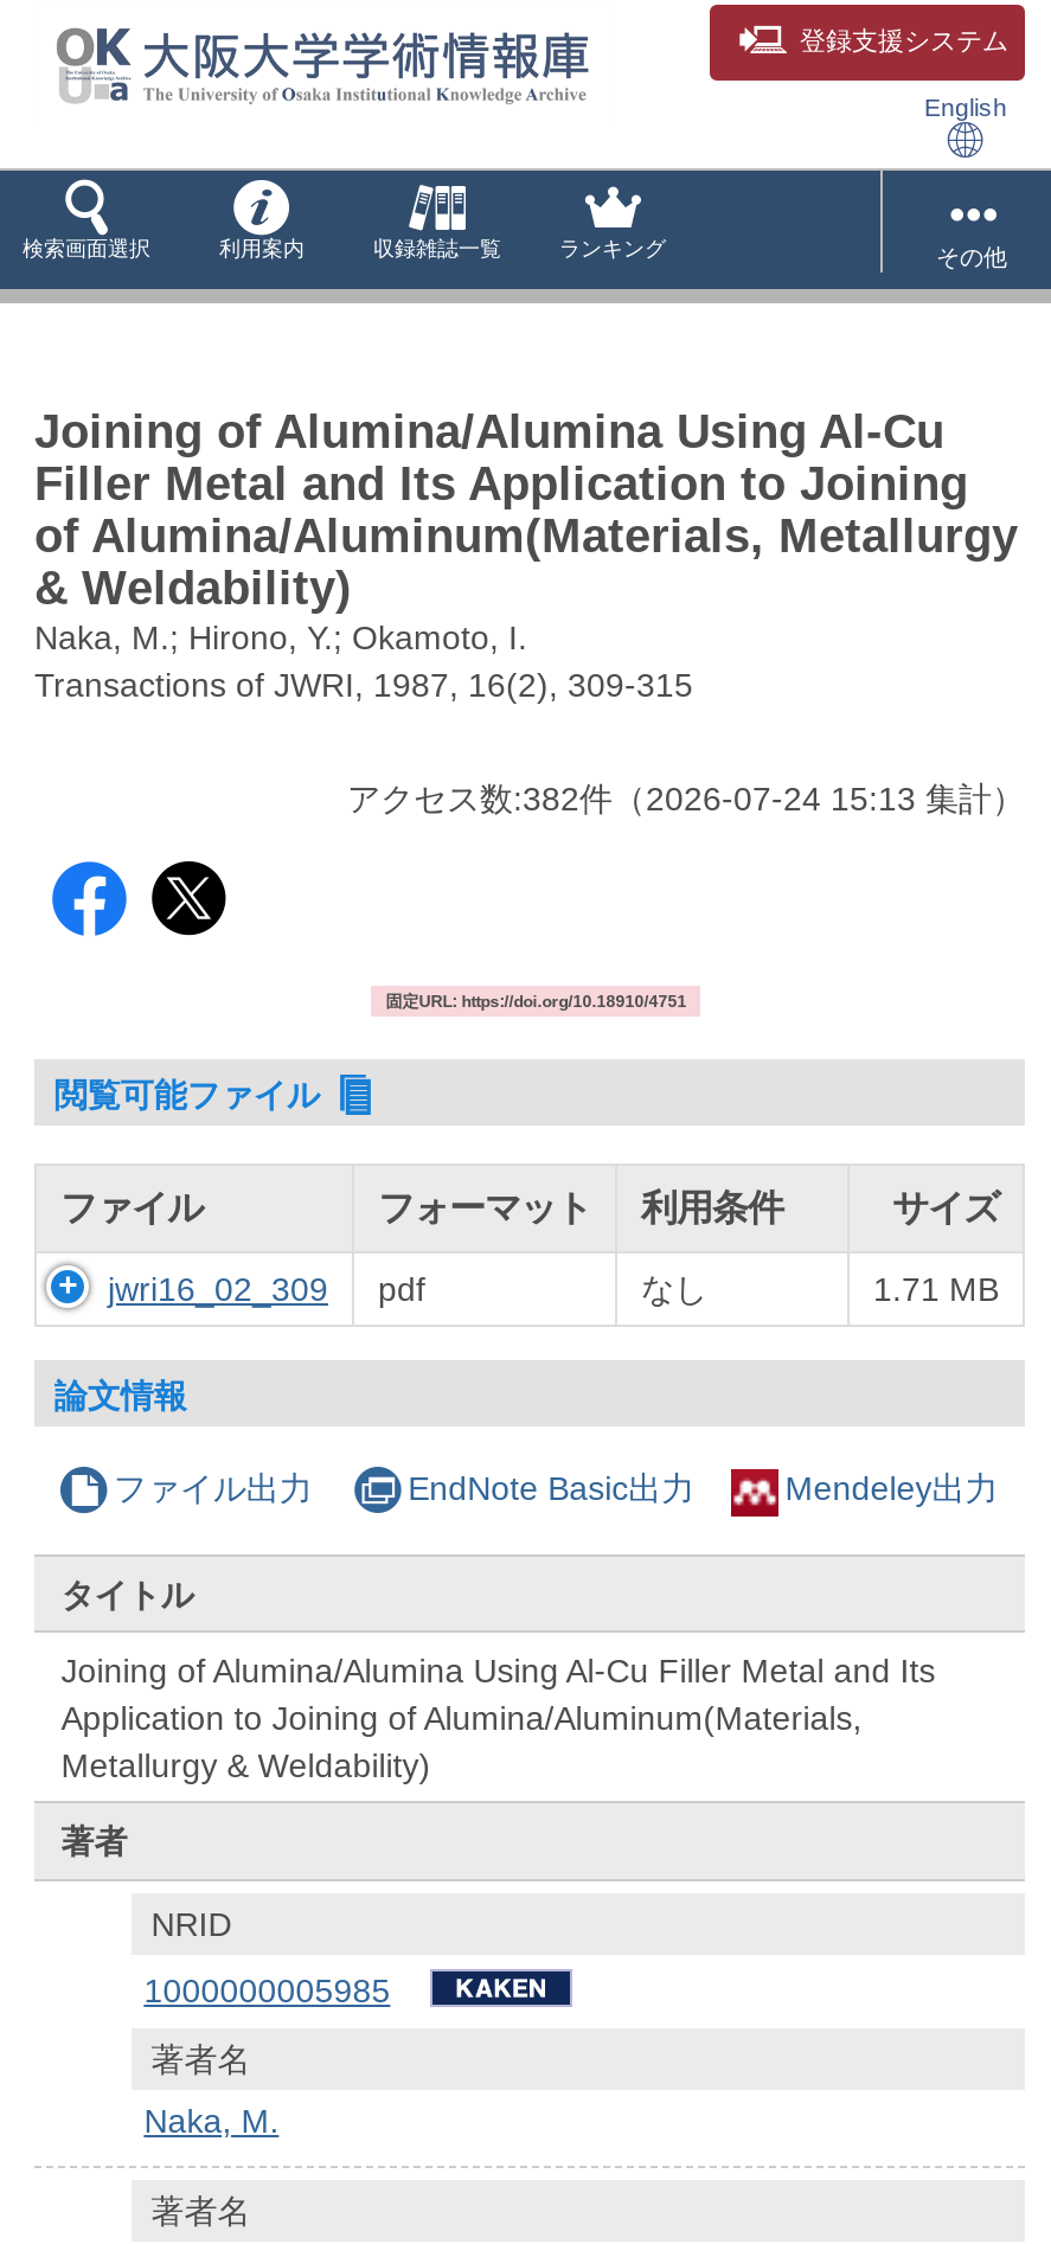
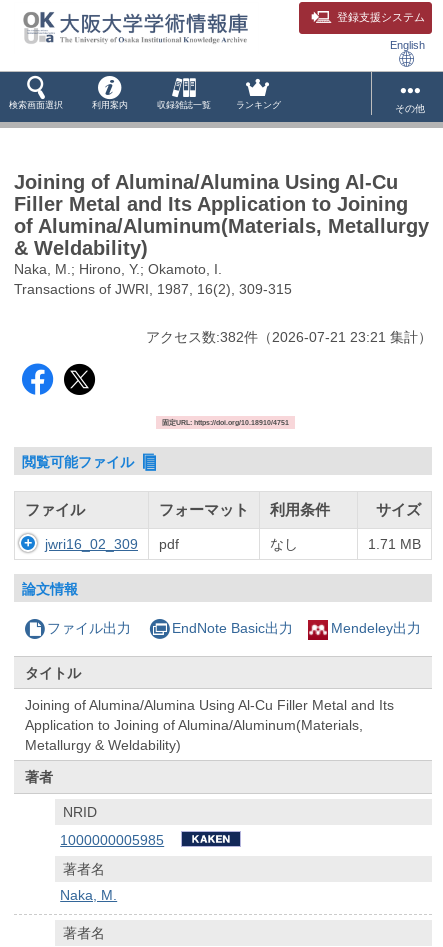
- アクセス数:382件（2026-07-24 15:13 集計）
+ アクセス数:382件（2026-07-21 23:21 集計）
